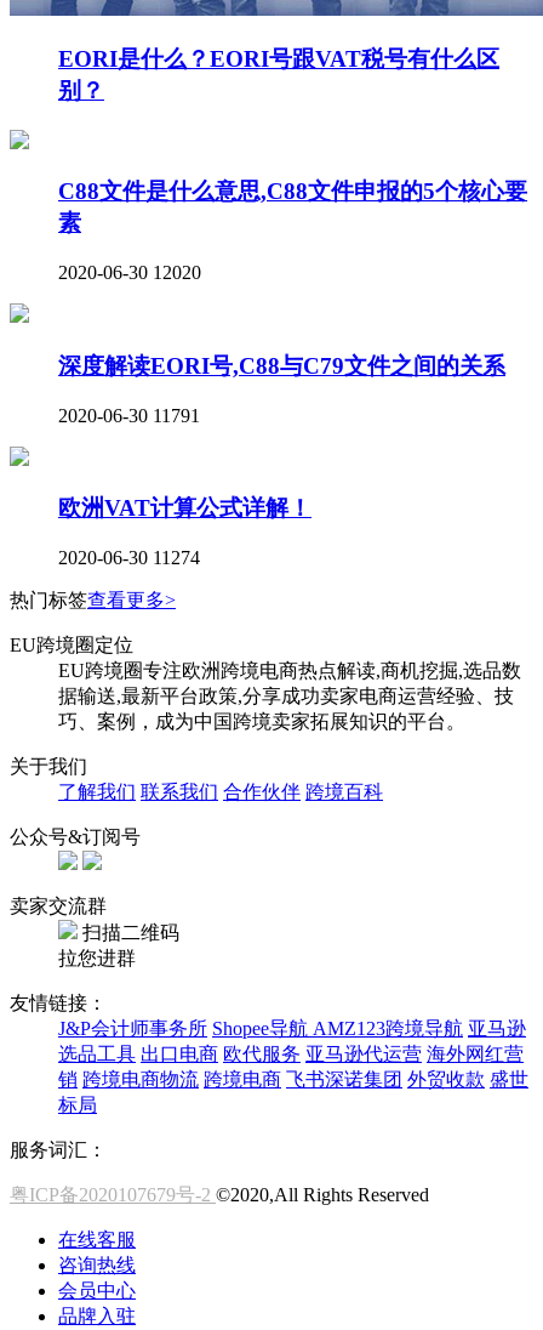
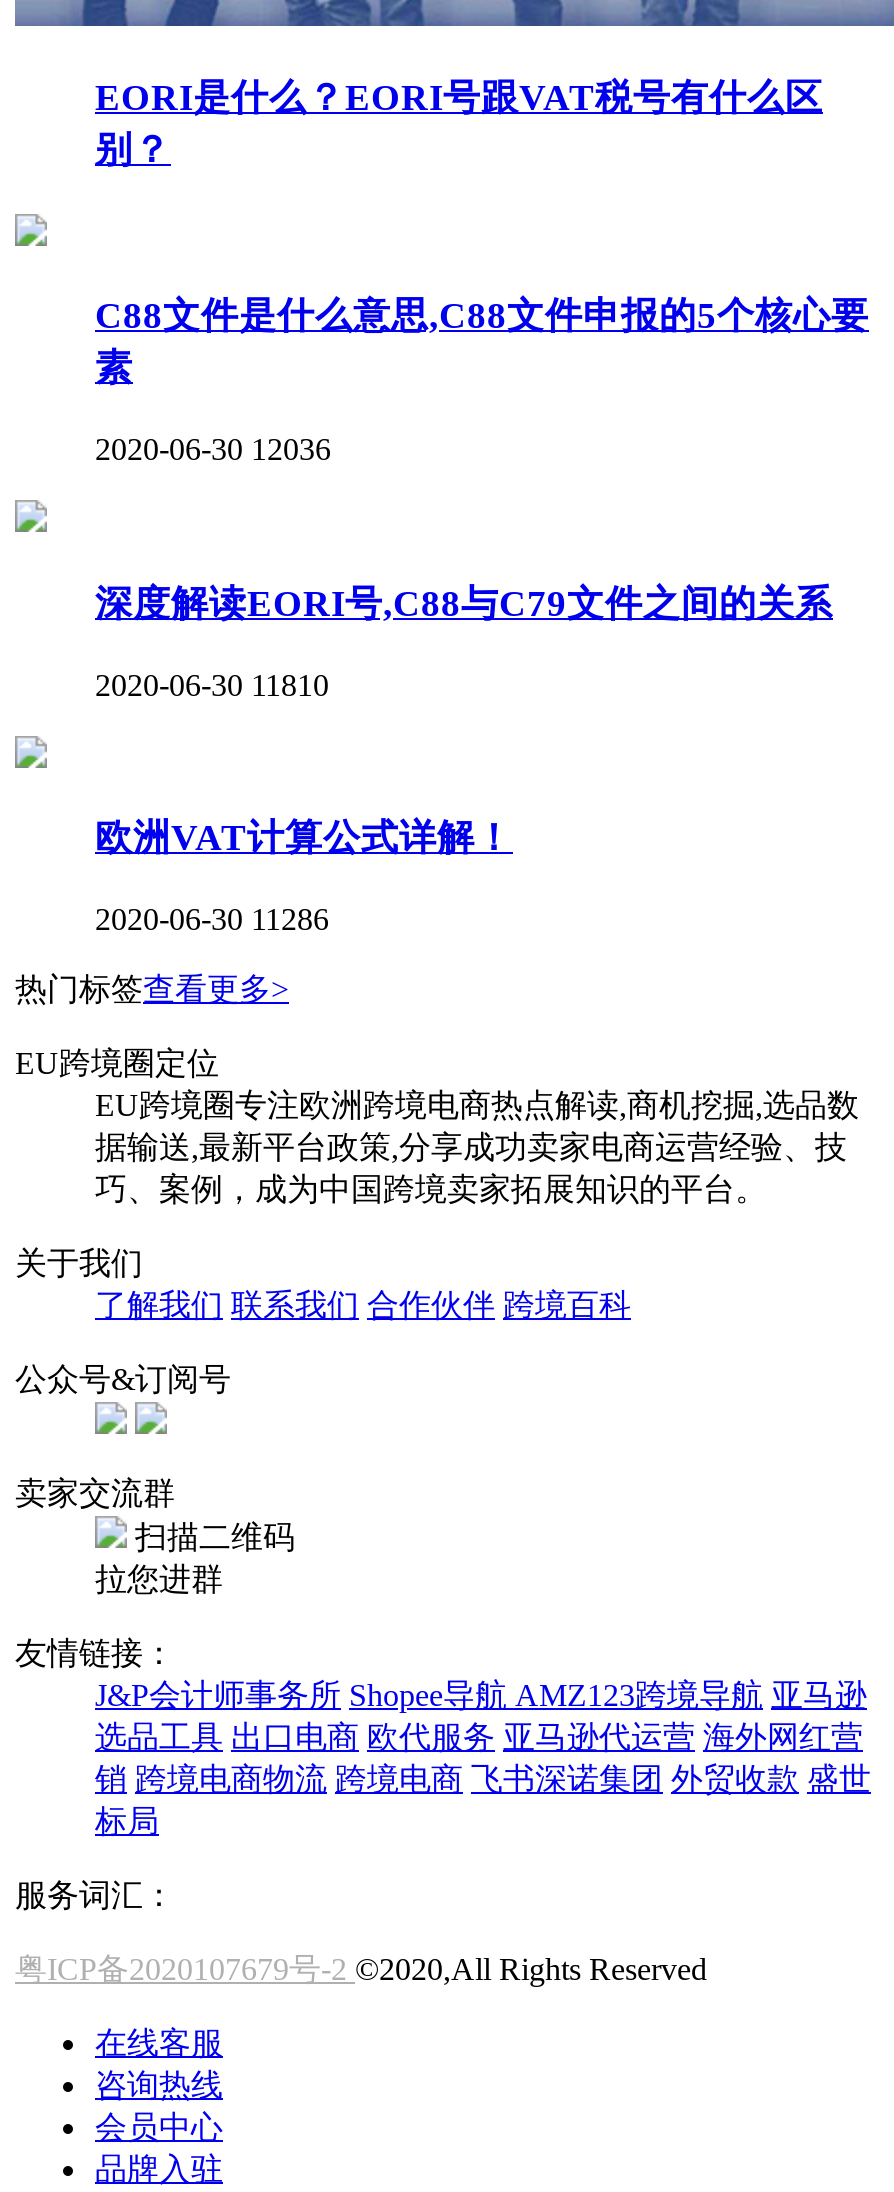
- 2020-06-30 12020
+ 2020-06-30 12036

- 2020-06-30 11791
+ 2020-06-30 11810

- 2020-06-30 11274
+ 2020-06-30 11286
